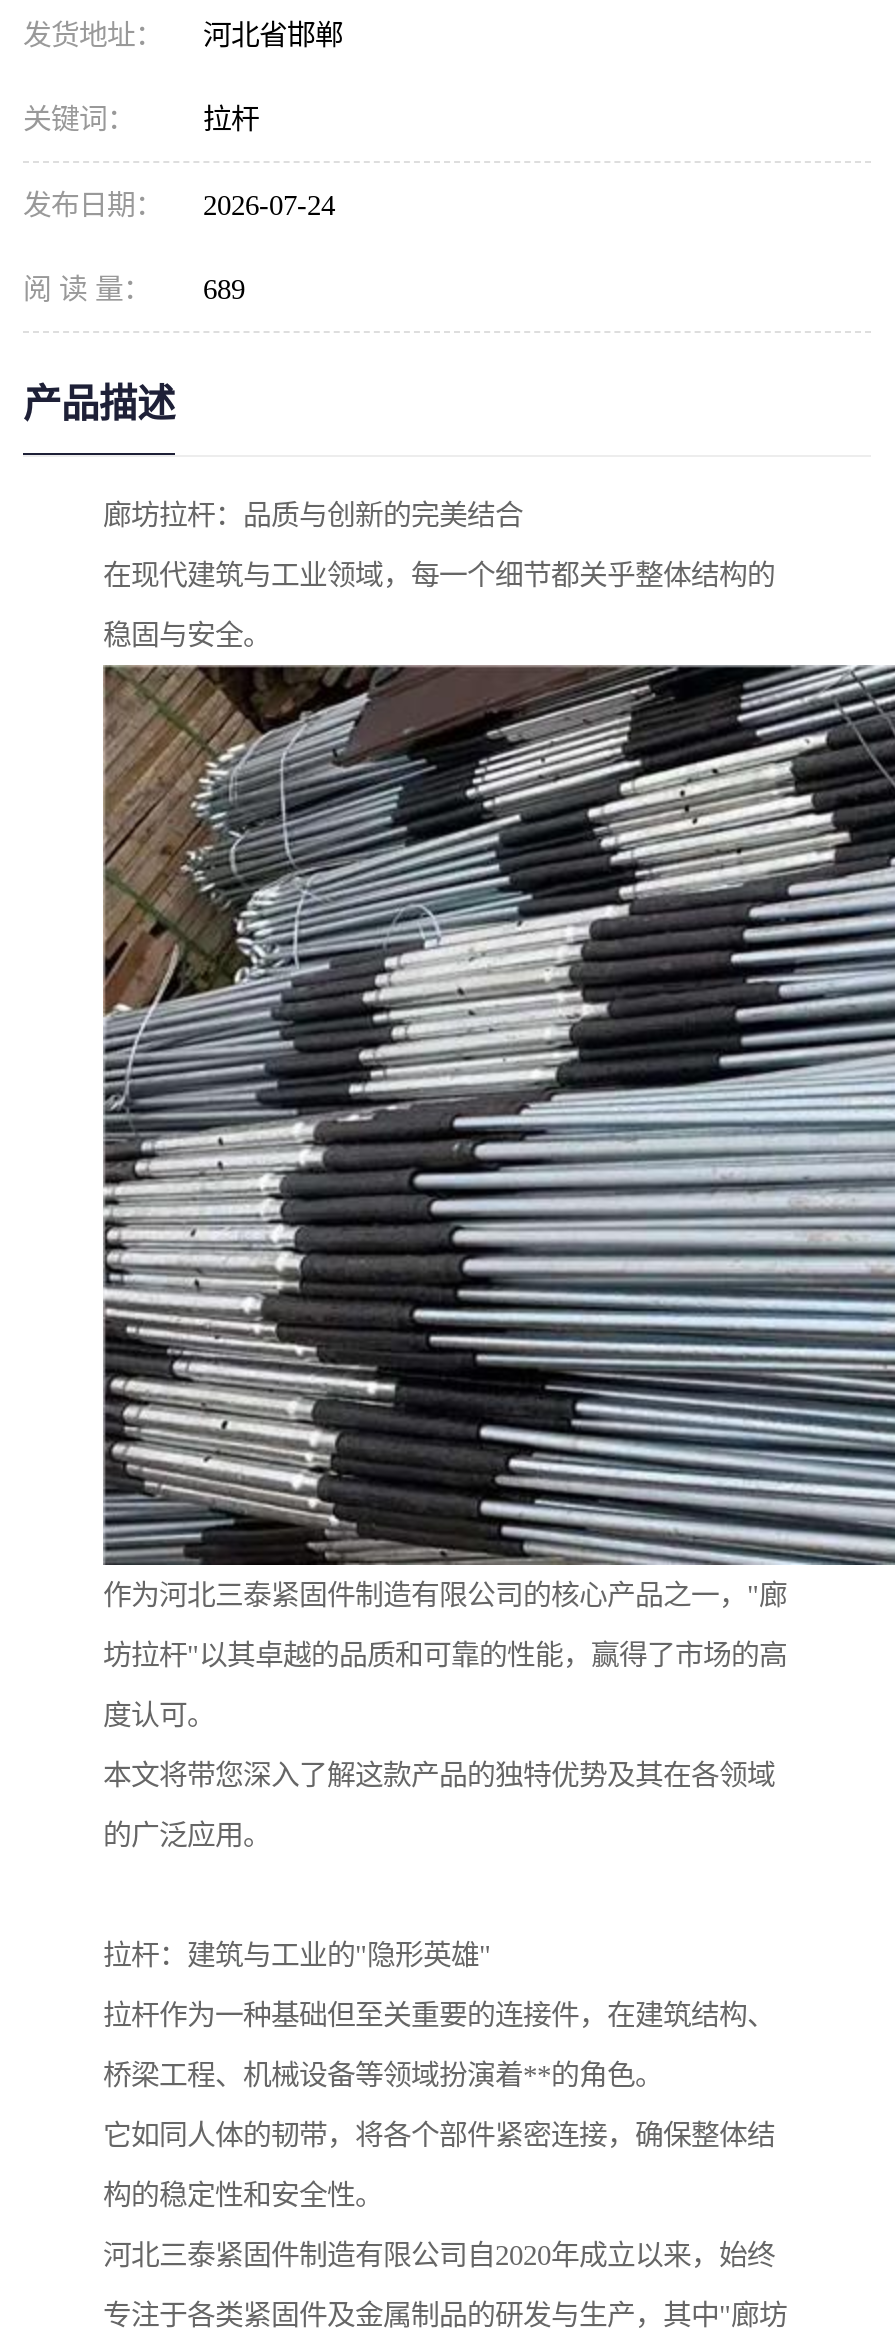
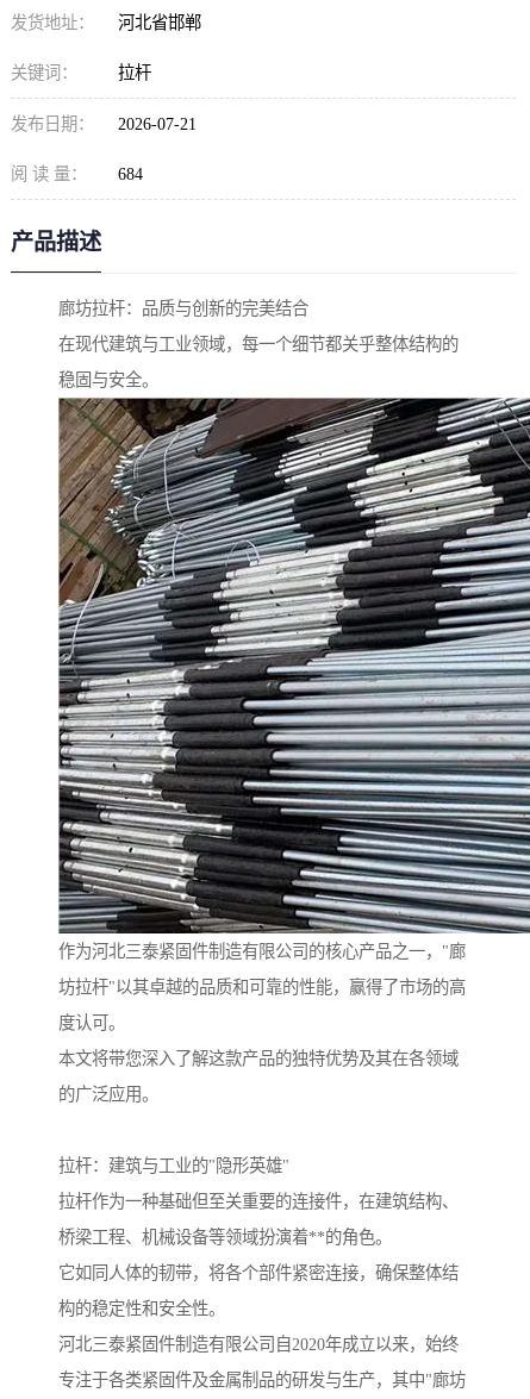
- 发布日期： 2026-07-24
+ 发布日期： 2026-07-21

- 阅 读 量： 689
+ 阅 读 量： 684
